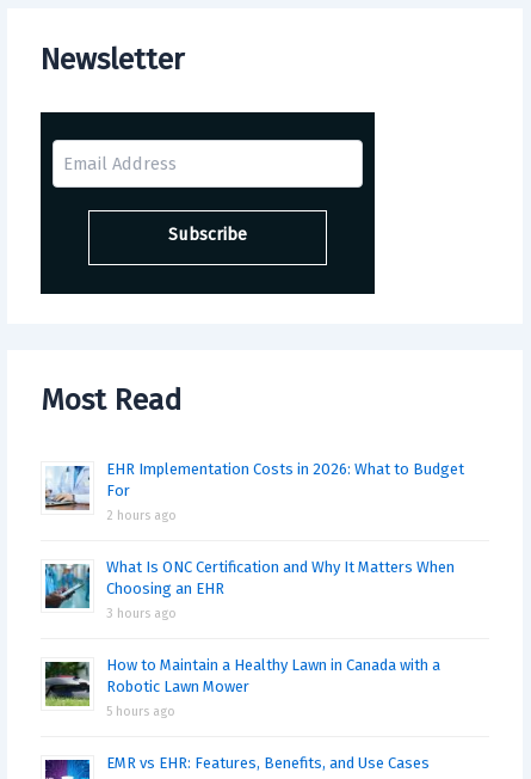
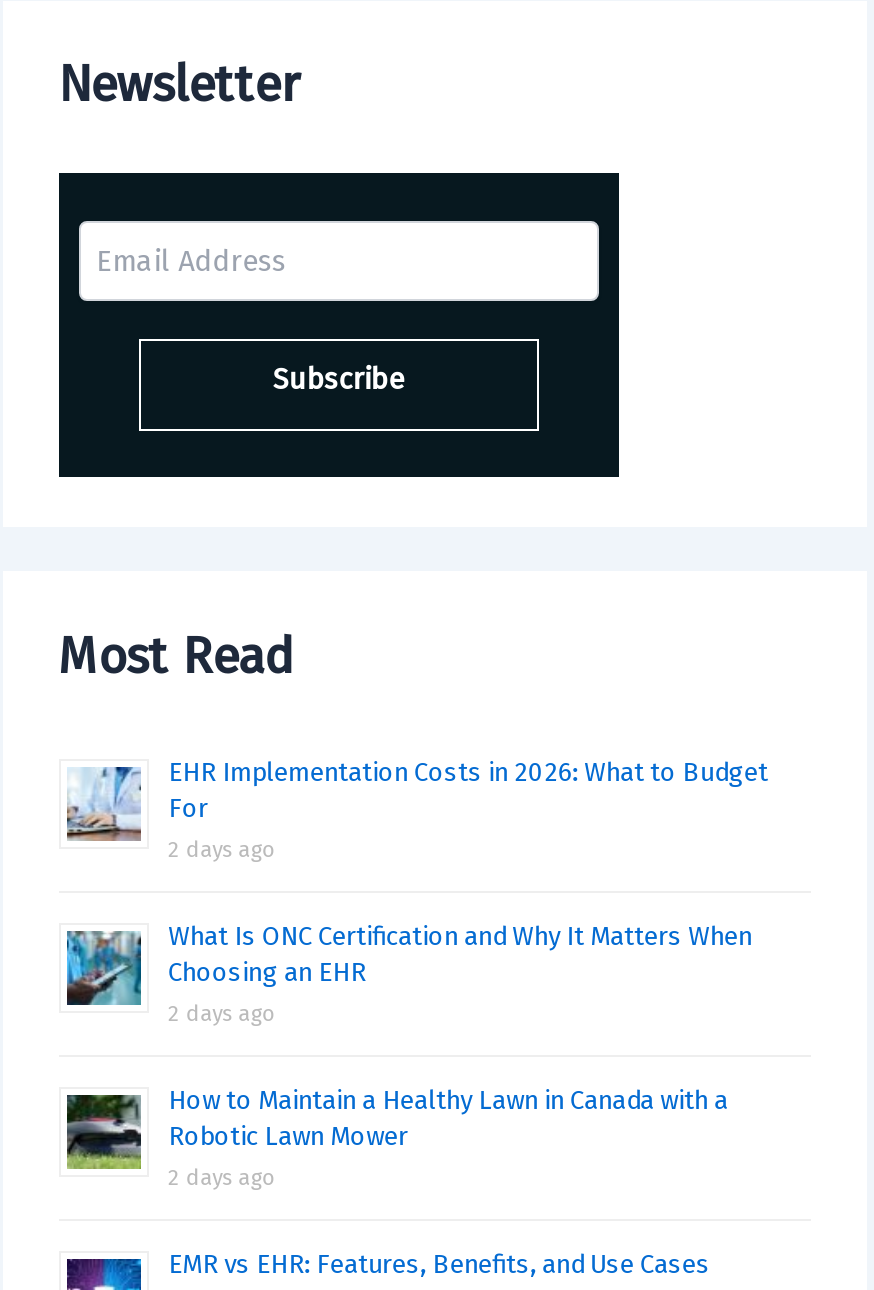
- 2 hours ago
+ 2 days ago

- 3 hours ago
+ 2 days ago

- 5 hours ago
+ 2 days ago
